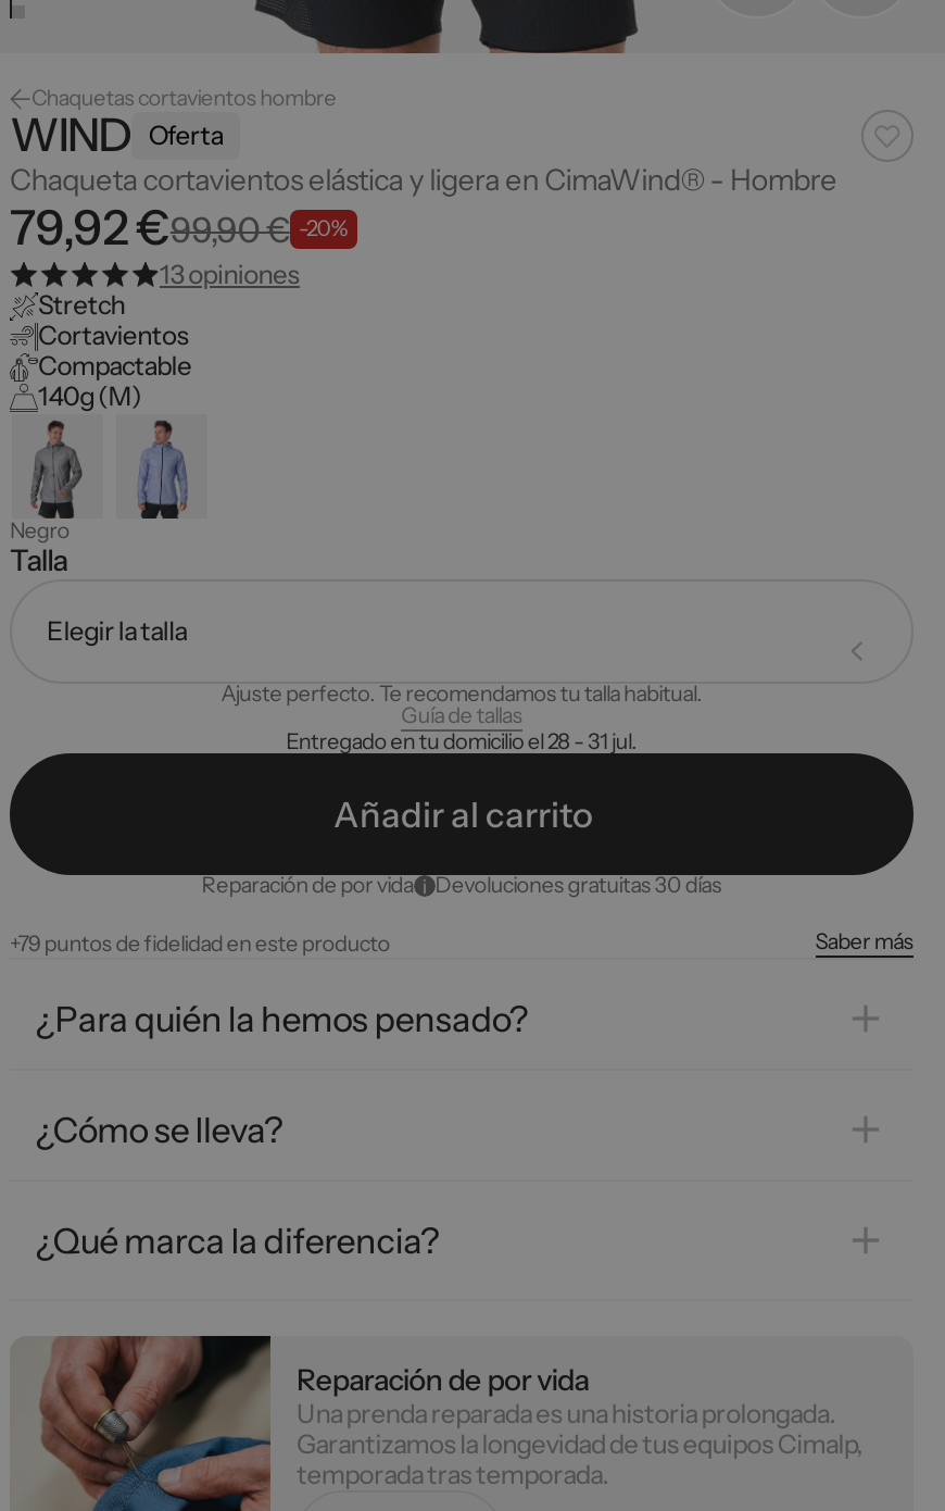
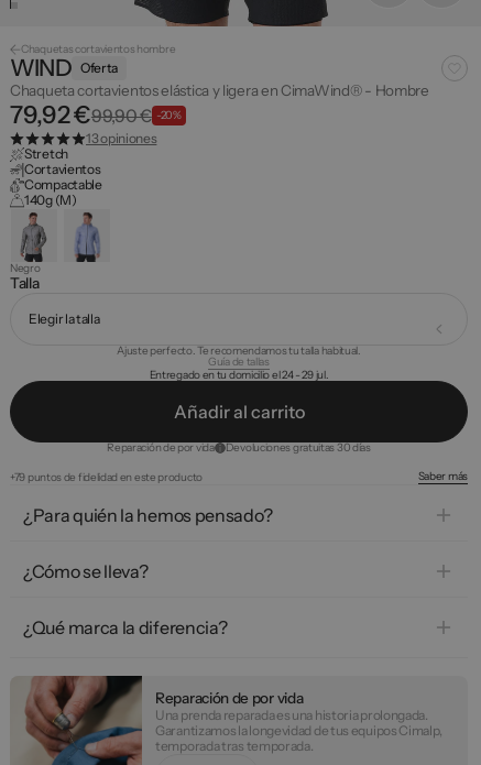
- Entregado en tu domicilio el 28 - 31 jul.
+ Entregado en tu domicilio el 24 - 29 jul.
